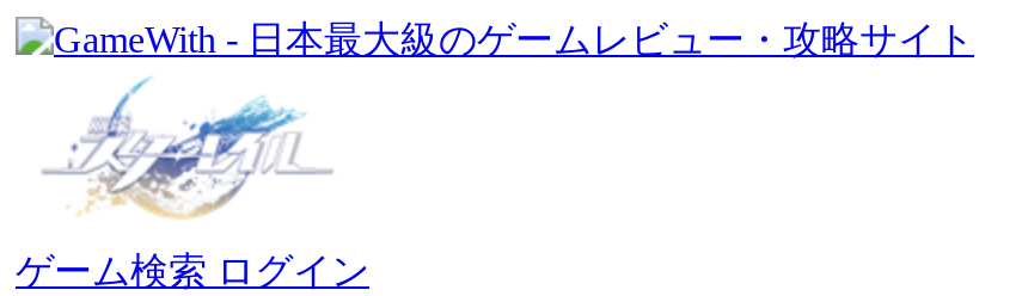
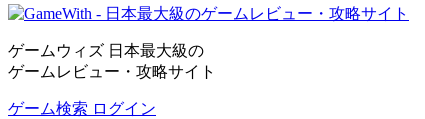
+ ゲームウィズ 日本最大級の
+ ゲームレビュー・攻略サイト
